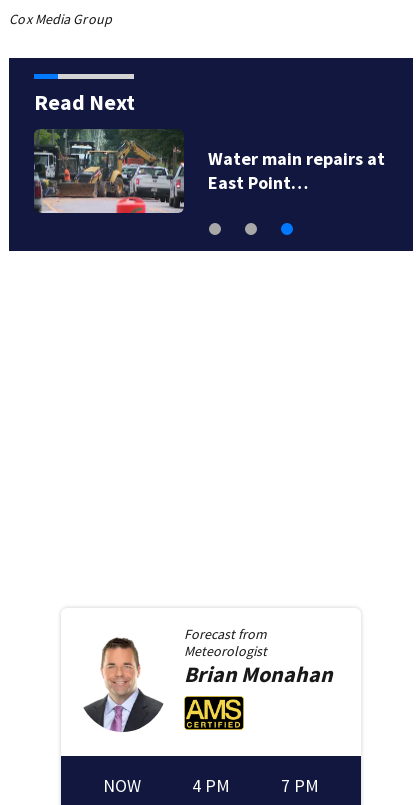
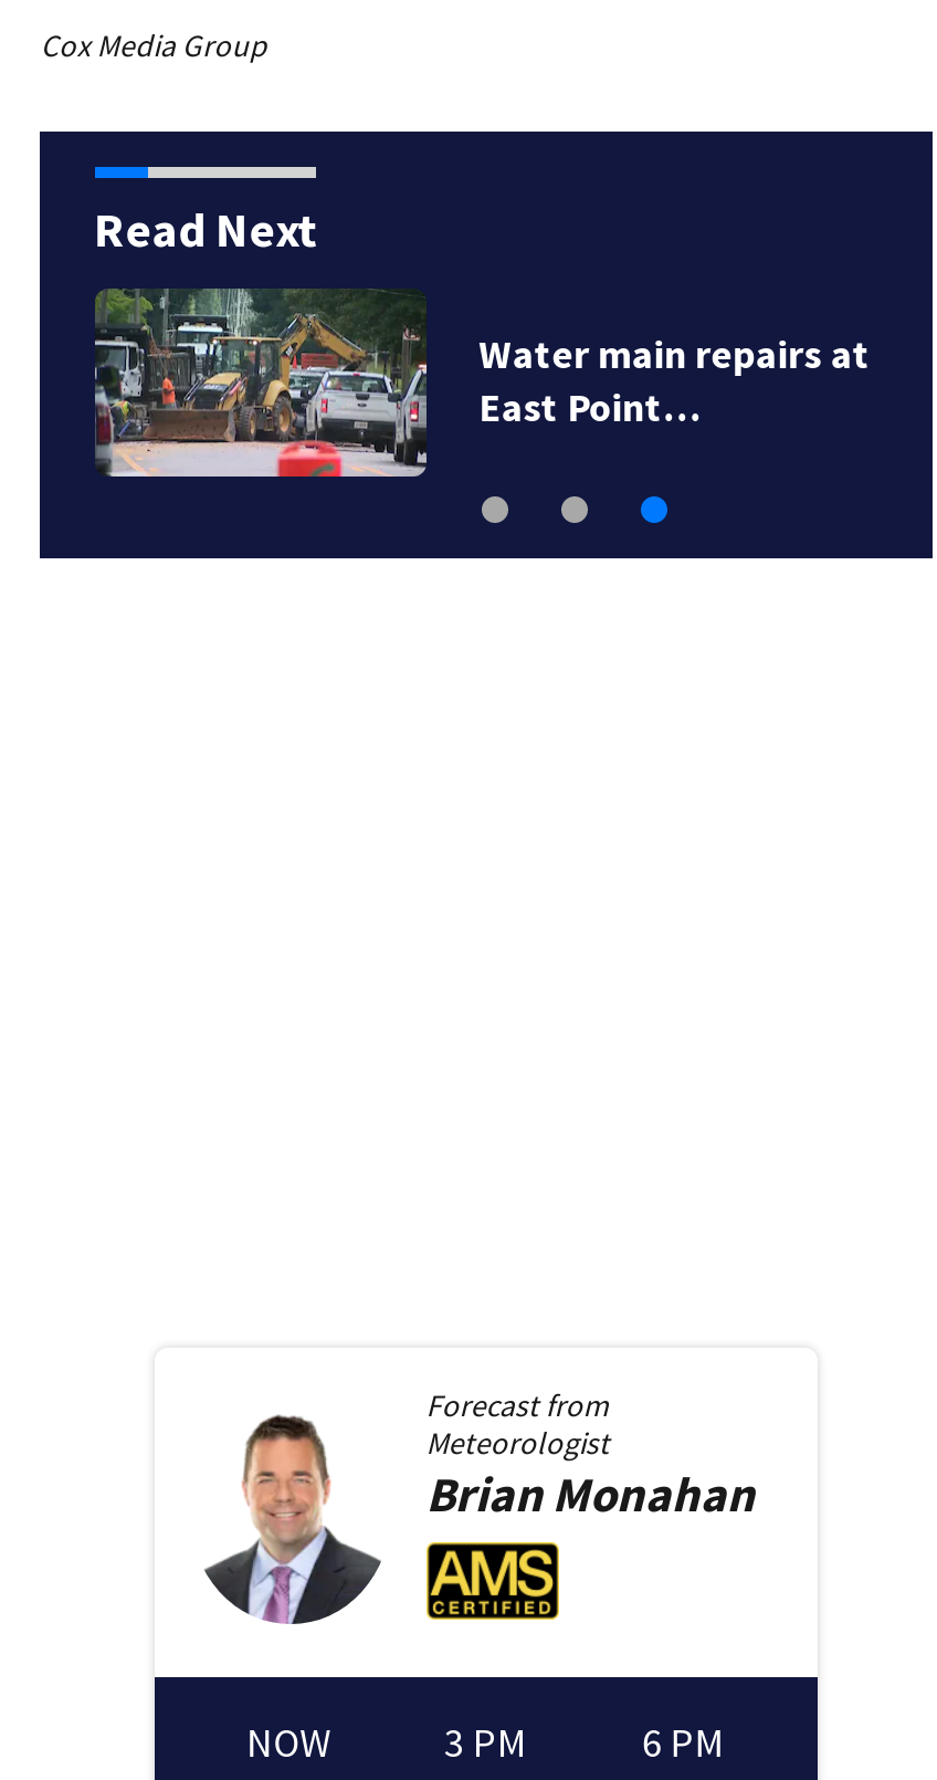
- 4 PM
+ 3 PM

- 7 PM
+ 6 PM
